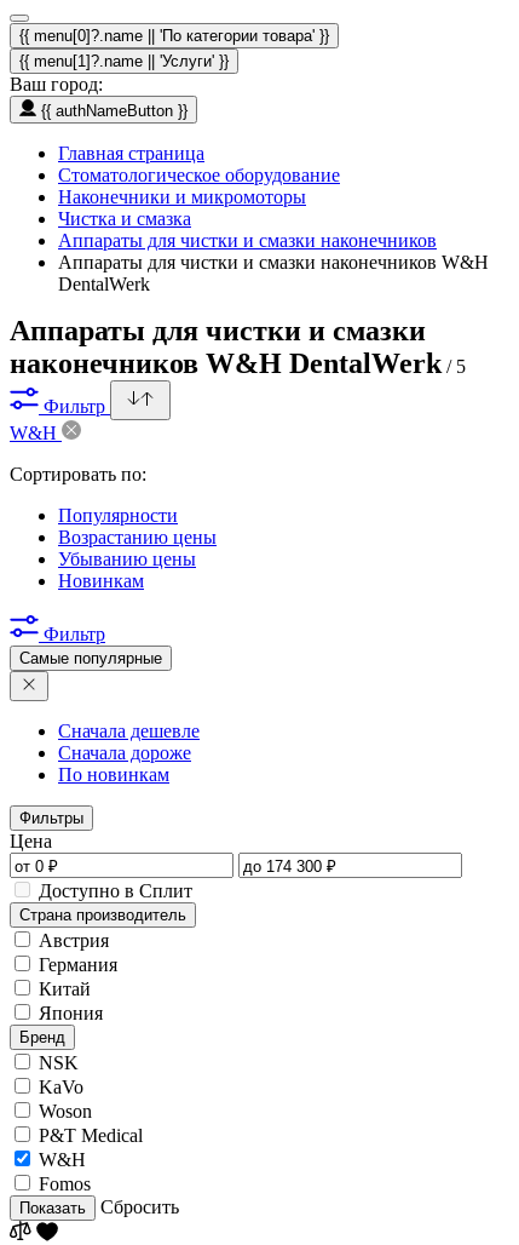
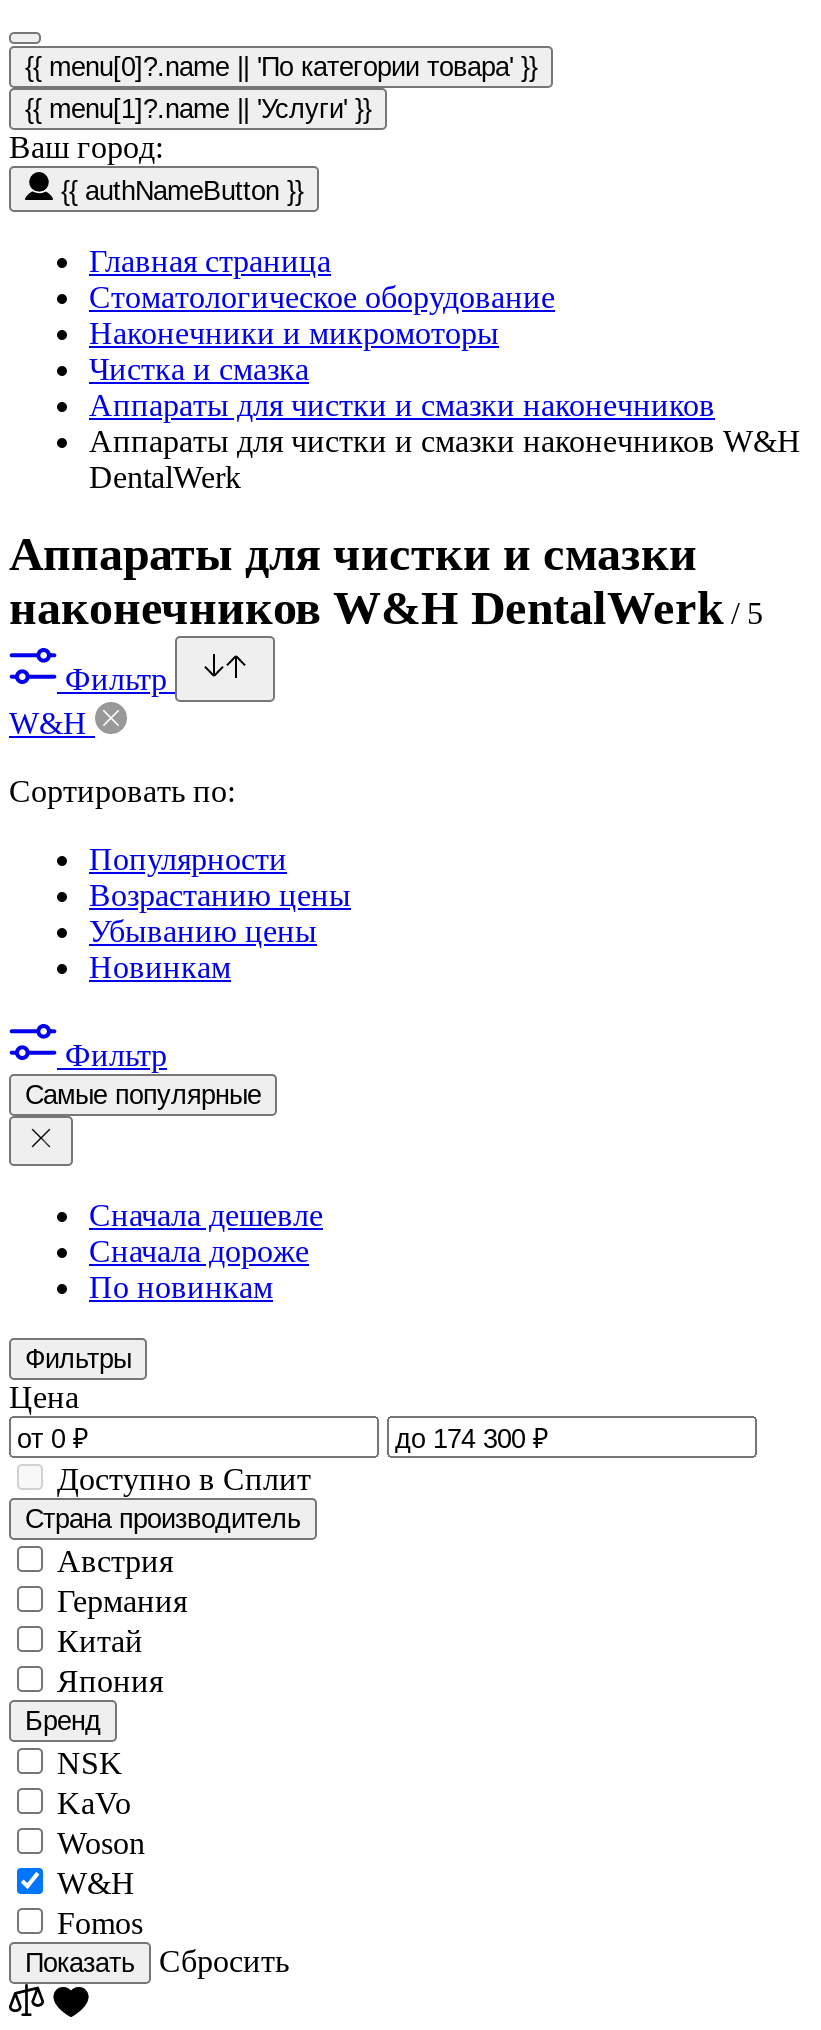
- P&T Medical
